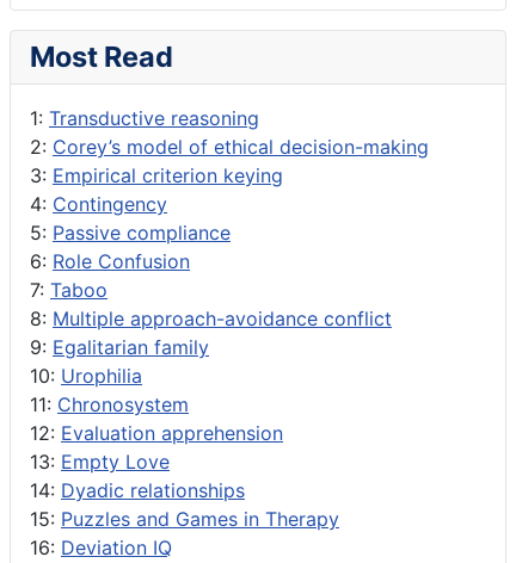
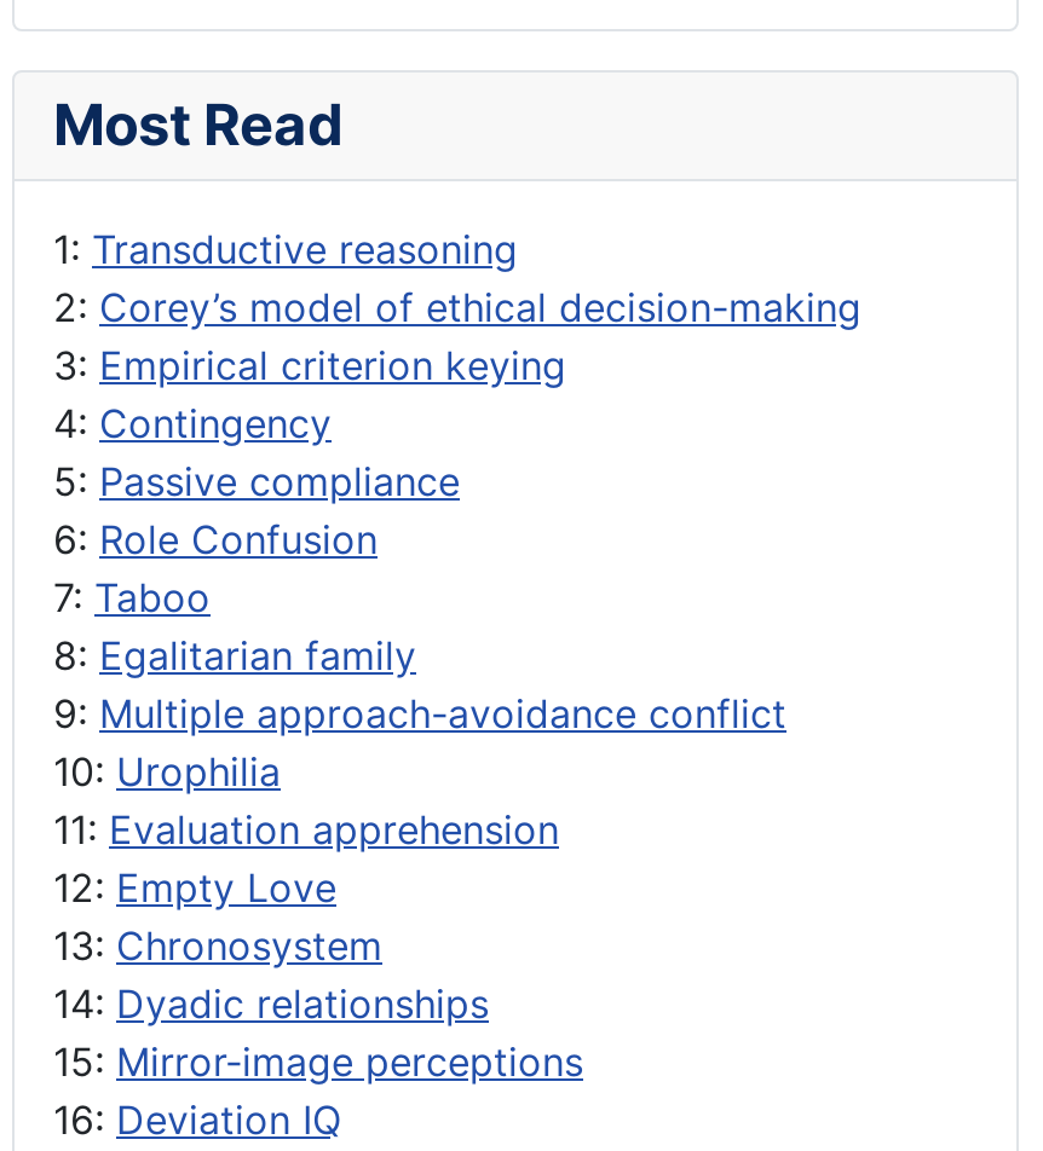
- 8: Multiple approach-avoidance conflict
- 9: Egalitarian family
+ 8: Egalitarian family
+ 9: Multiple approach-avoidance conflict

- 11: Chronosystem
- 12: Evaluation apprehension
- 13: Empty Love
+ 11: Evaluation apprehension
+ 12: Empty Love
+ 13: Chronosystem

- 15: Puzzles and Games in Therapy
+ 15: Mirror-image perceptions
